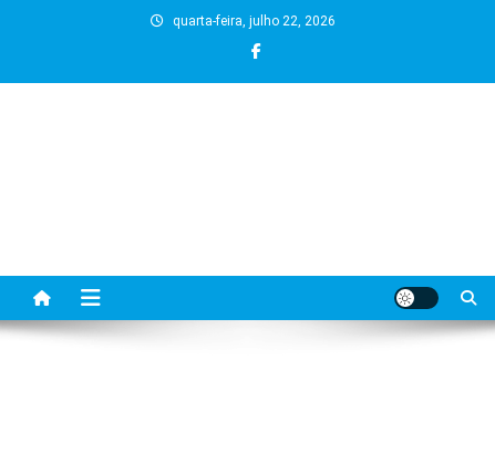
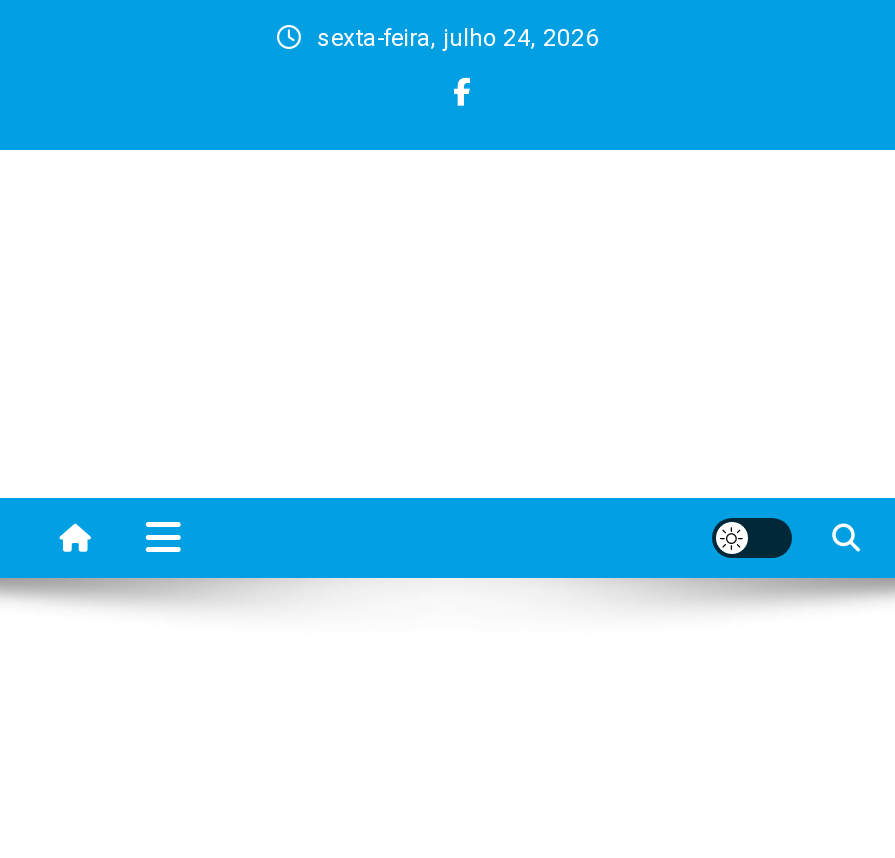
- quarta-feira, julho 22, 2026
+ sexta-feira, julho 24, 2026
